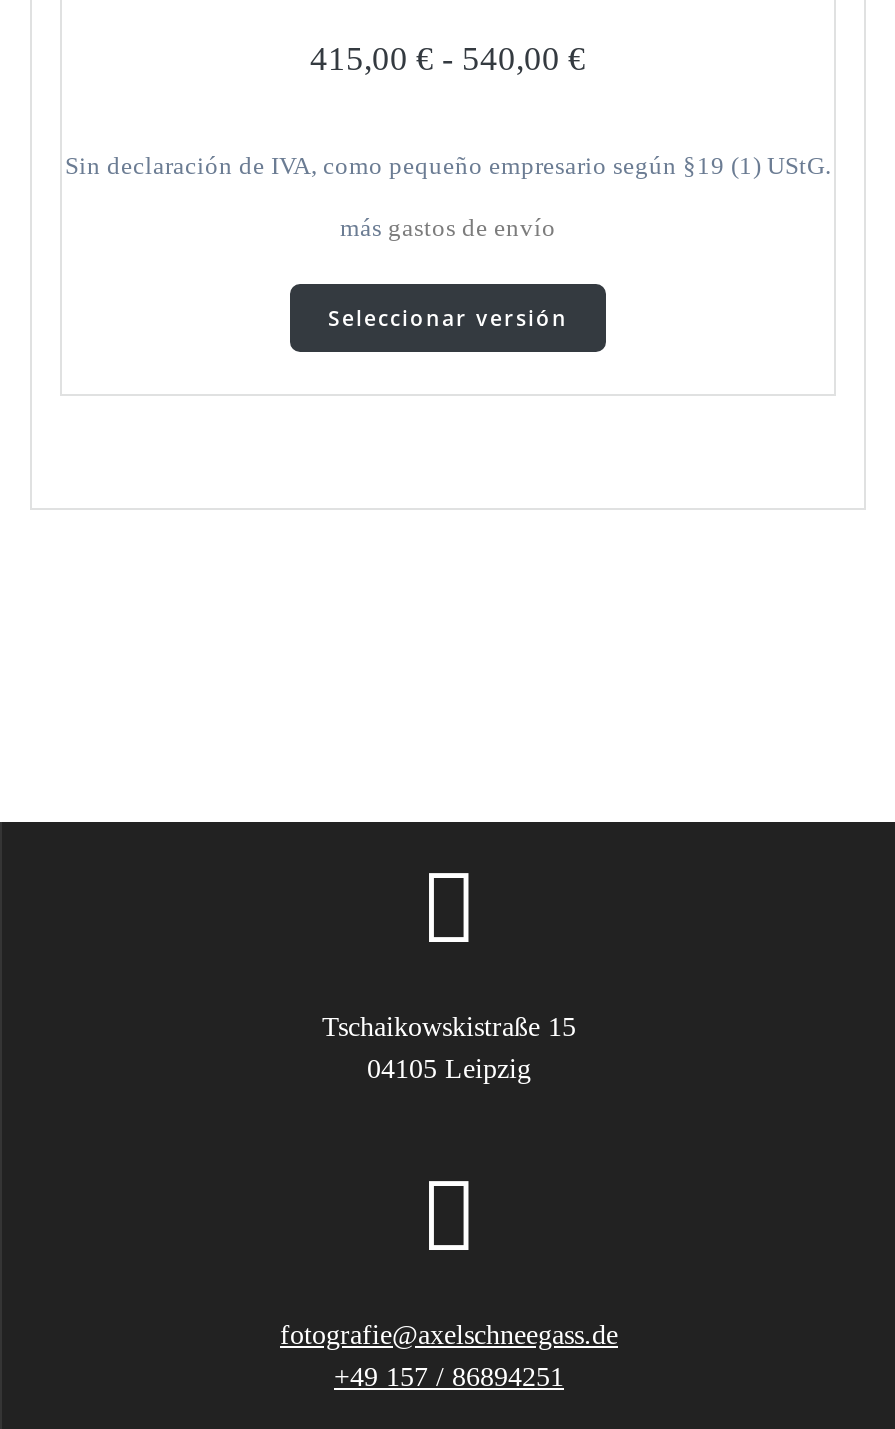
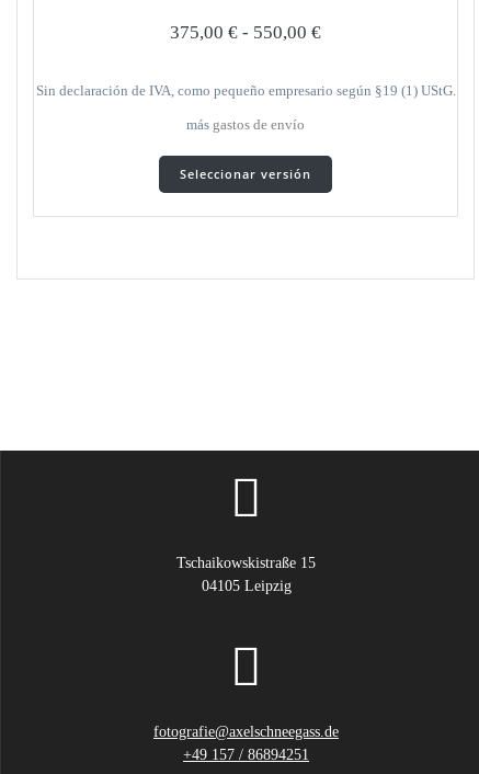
- 415,00 €- 540,00 €
+ 375,00 €- 550,00 €
